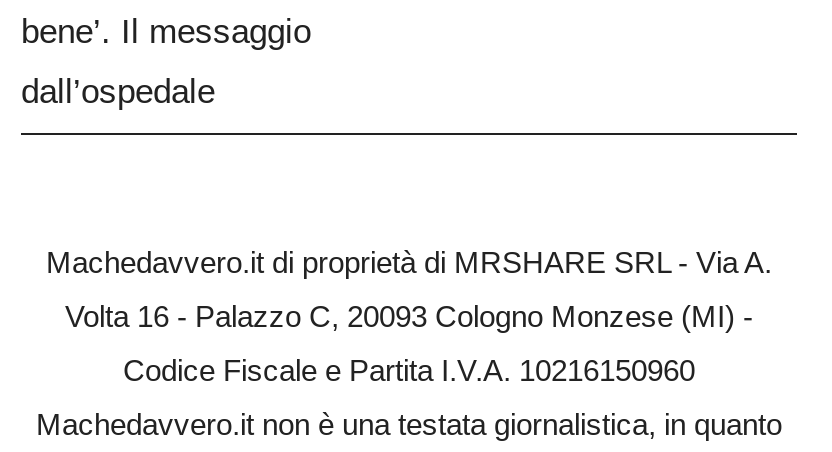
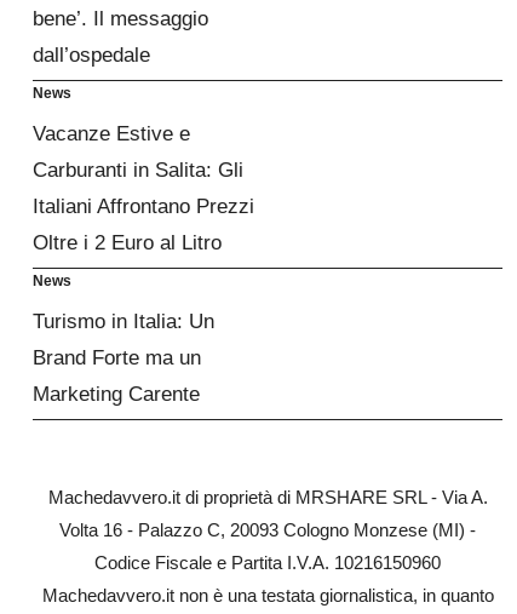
+ News
+ Vacanze Estive e
+ Carburanti in Salita: Gli
+ Italiani Affrontano Prezzi
+ Oltre i 2 Euro al Litro
+ News
+ Turismo in Italia: Un
+ Brand Forte ma un
+ Marketing Carente
